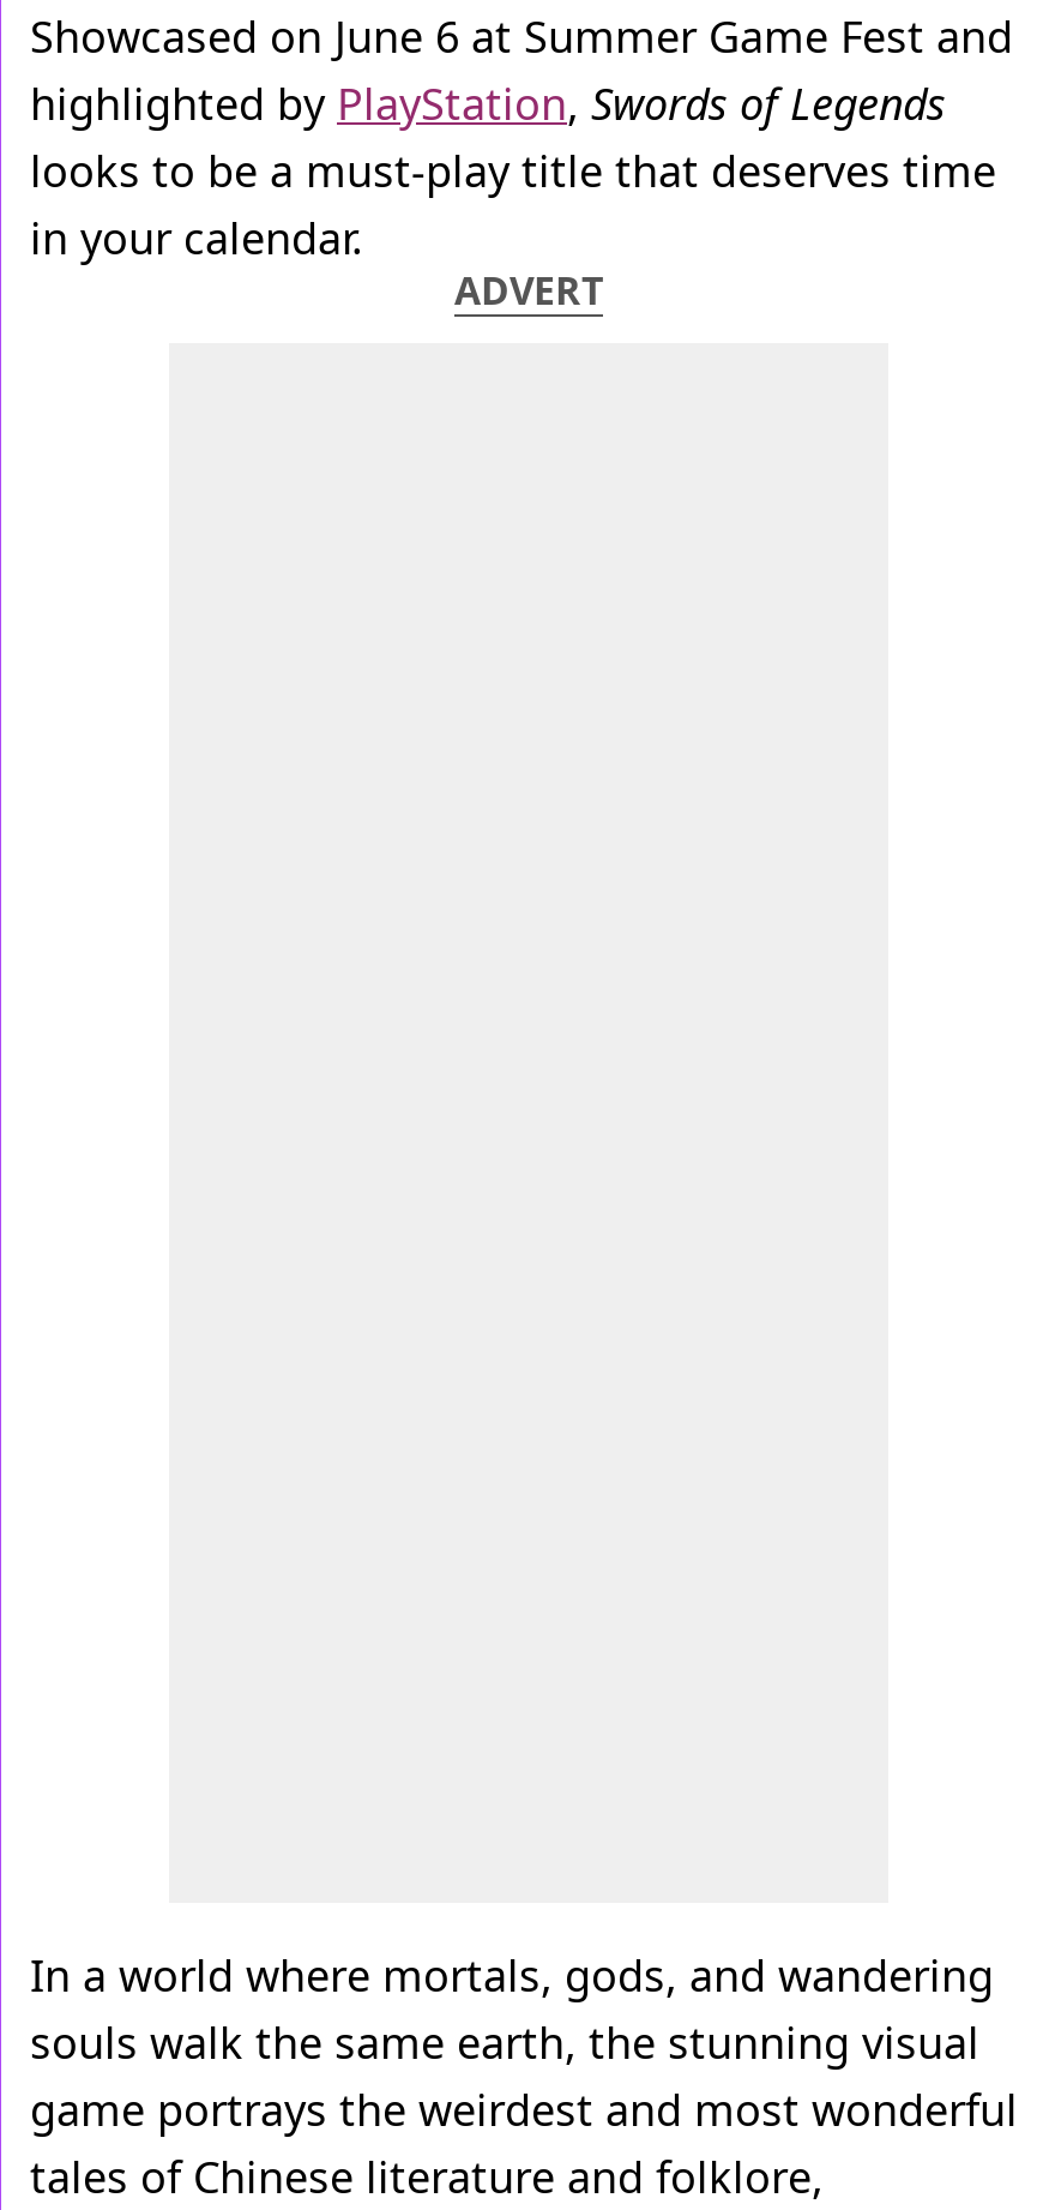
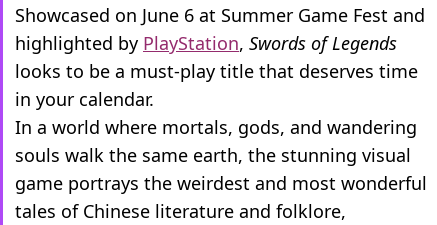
- ADVERT
